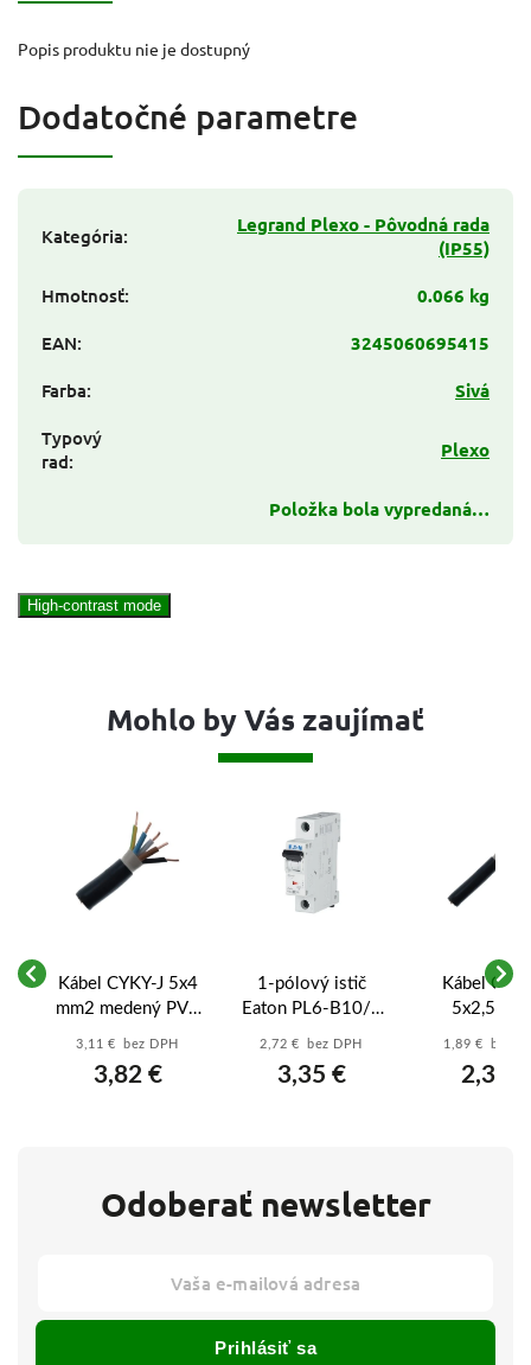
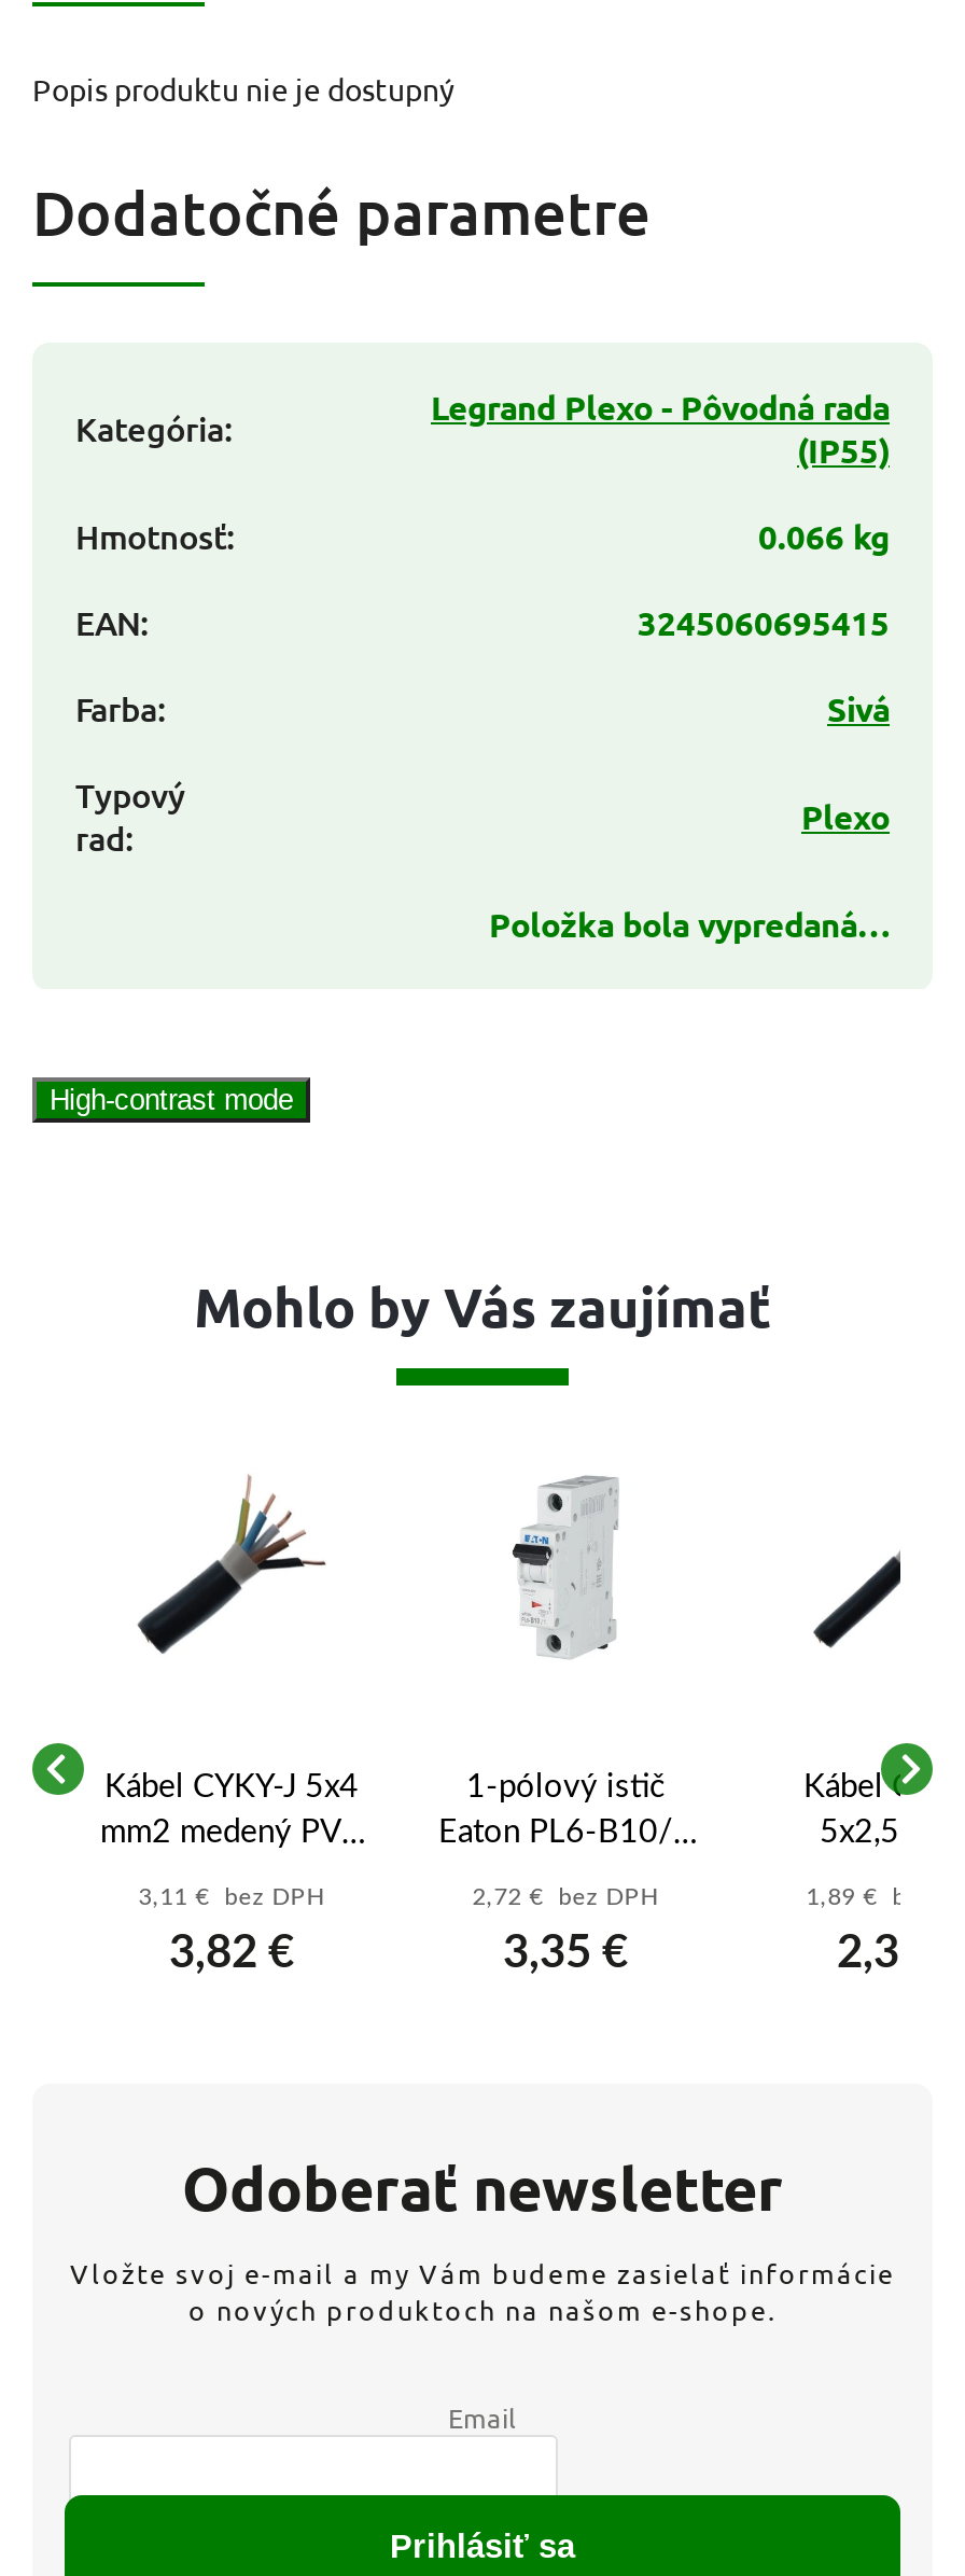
+ Vložte svoj e-mail a my Vám budeme zasielať informácie
+ o nových produktoch na našom e-shope.
+ Email
